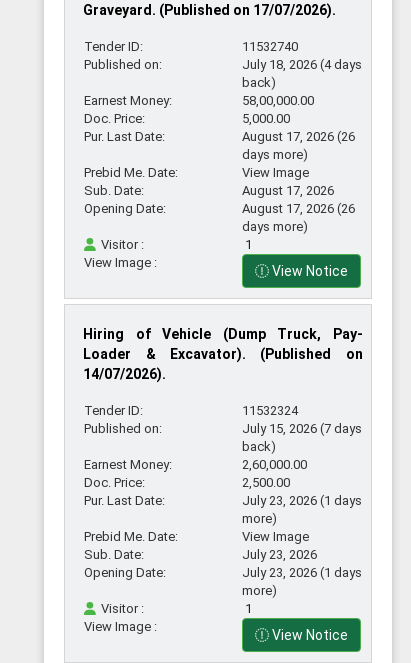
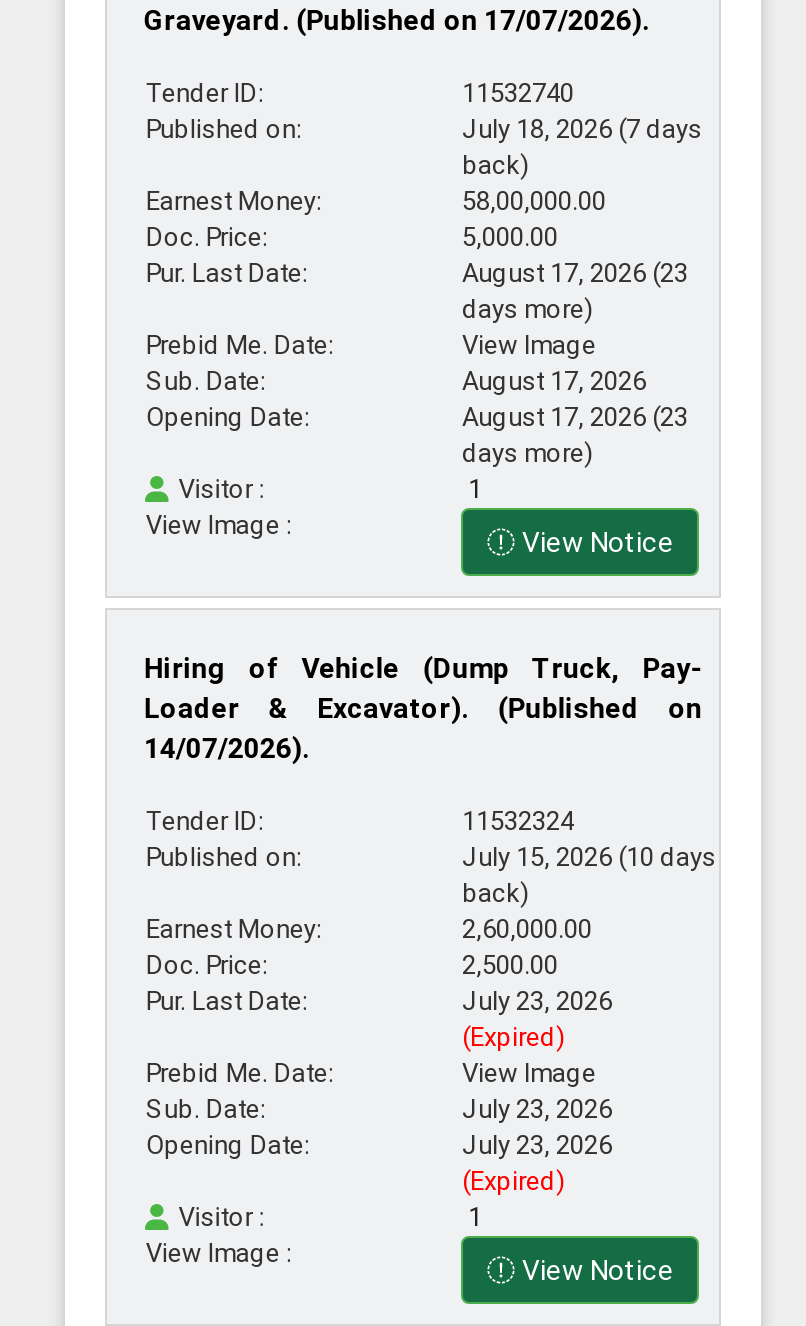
- July 18, 2026 (4 days
+ July 18, 2026 (7 days

- August 17, 2026 (26
+ August 17, 2026 (23

- August 17, 2026 (26
+ August 17, 2026 (23

- July 15, 2026 (7 days
+ July 15, 2026 (10 days

- July 23, 2026 (1 days
- more)
+ July 23, 2026
+ (Expired)

- July 23, 2026 (1 days
- more)
+ July 23, 2026
+ (Expired)
